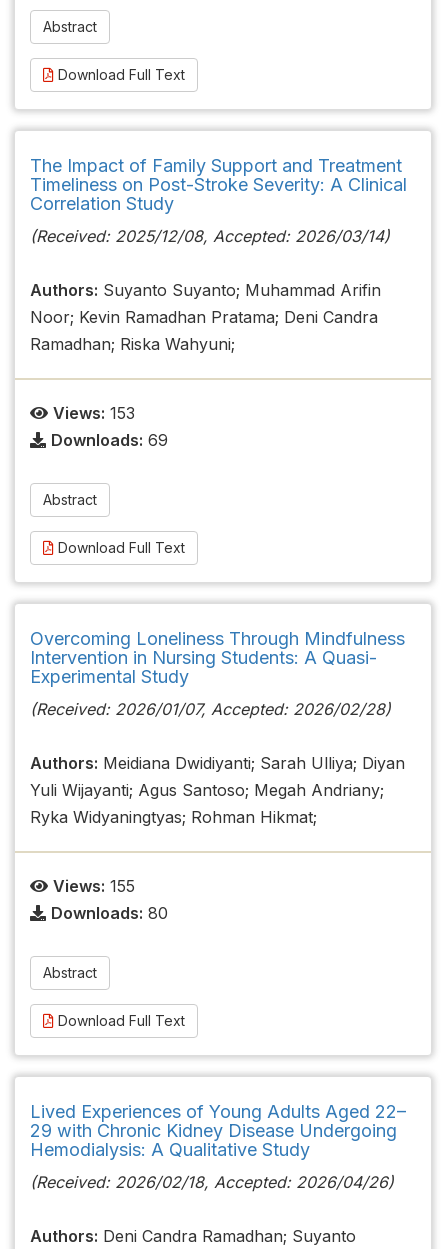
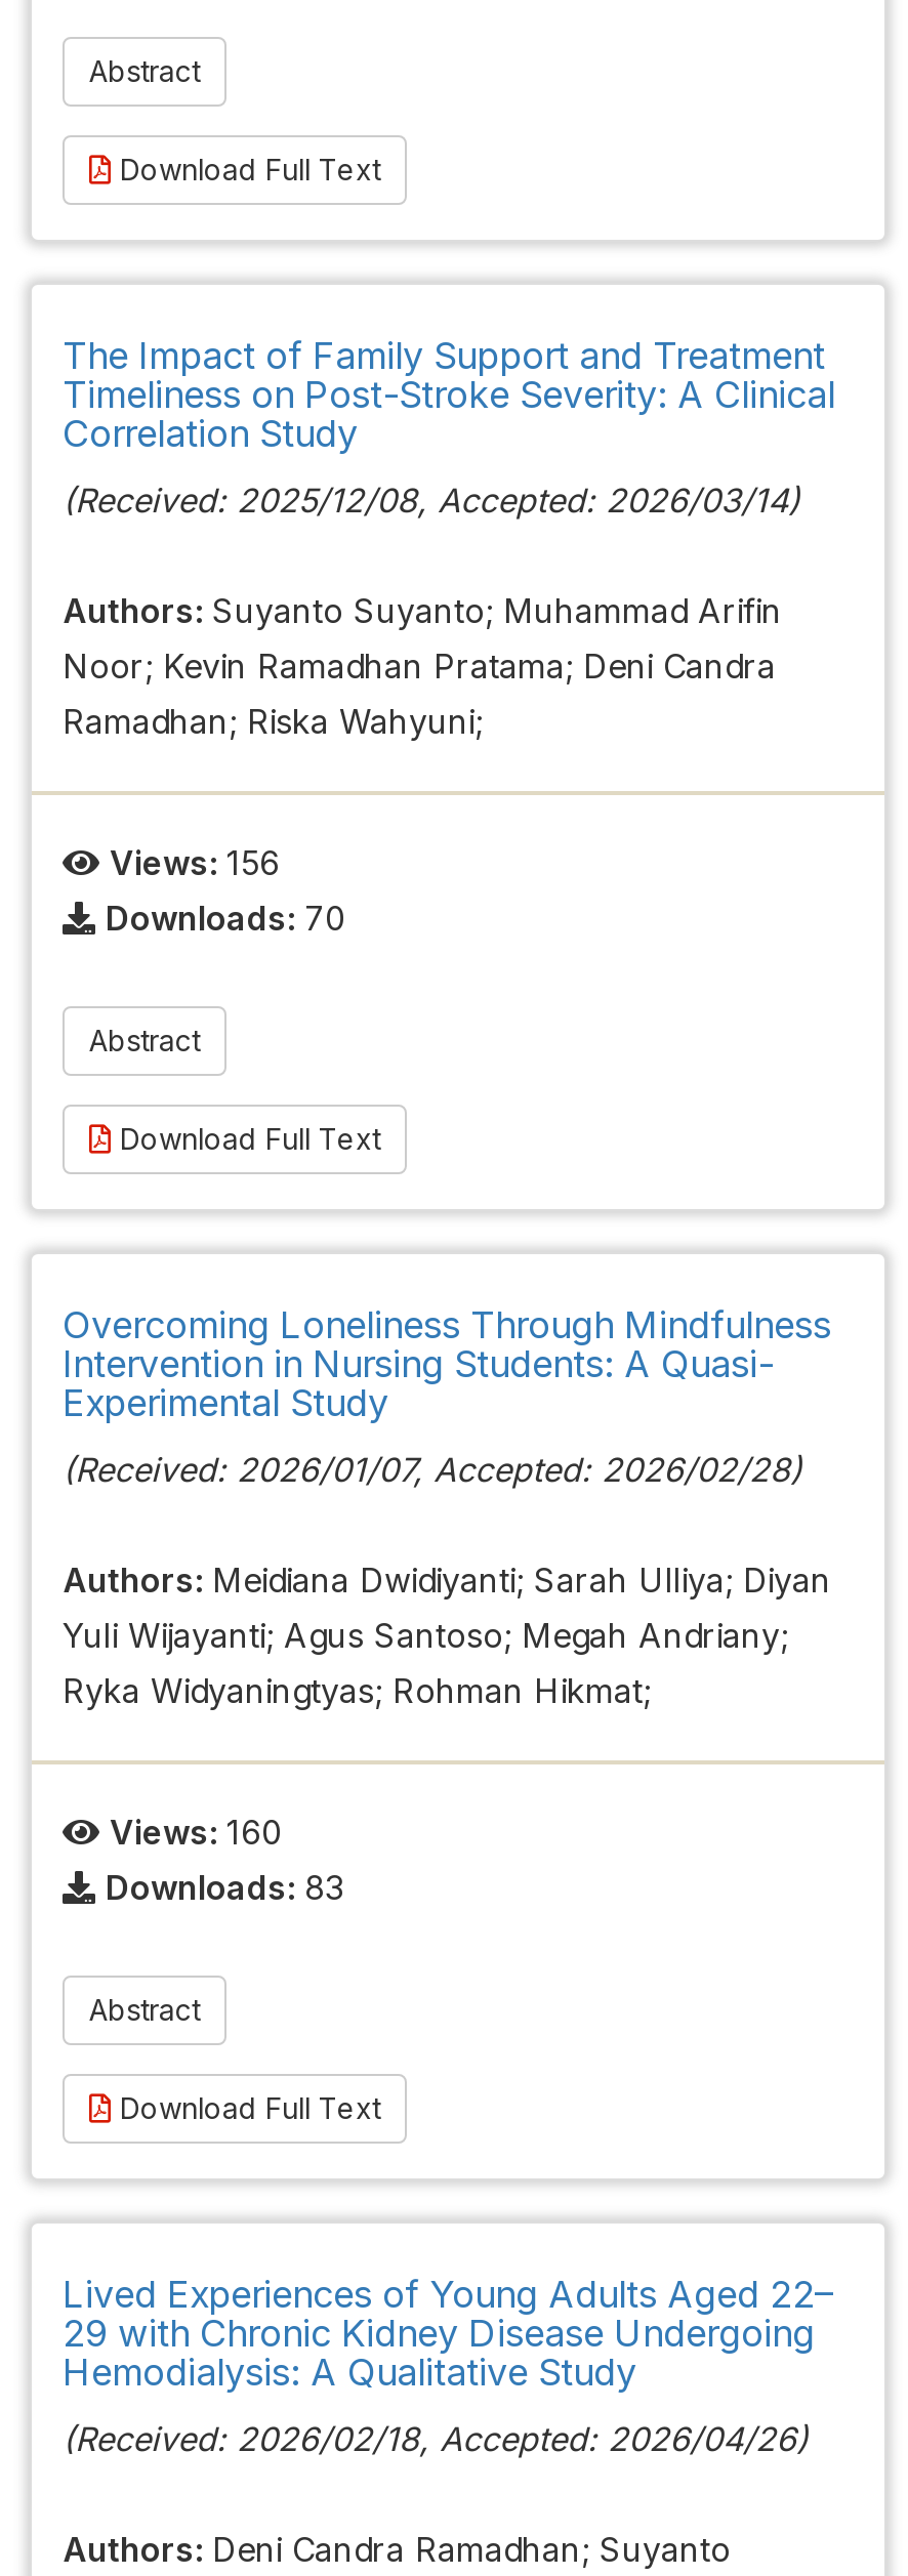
- Views: 153
+ Views: 156

- Downloads: 69
+ Downloads: 70

- Views: 155
+ Views: 160

- Downloads: 80
+ Downloads: 83
